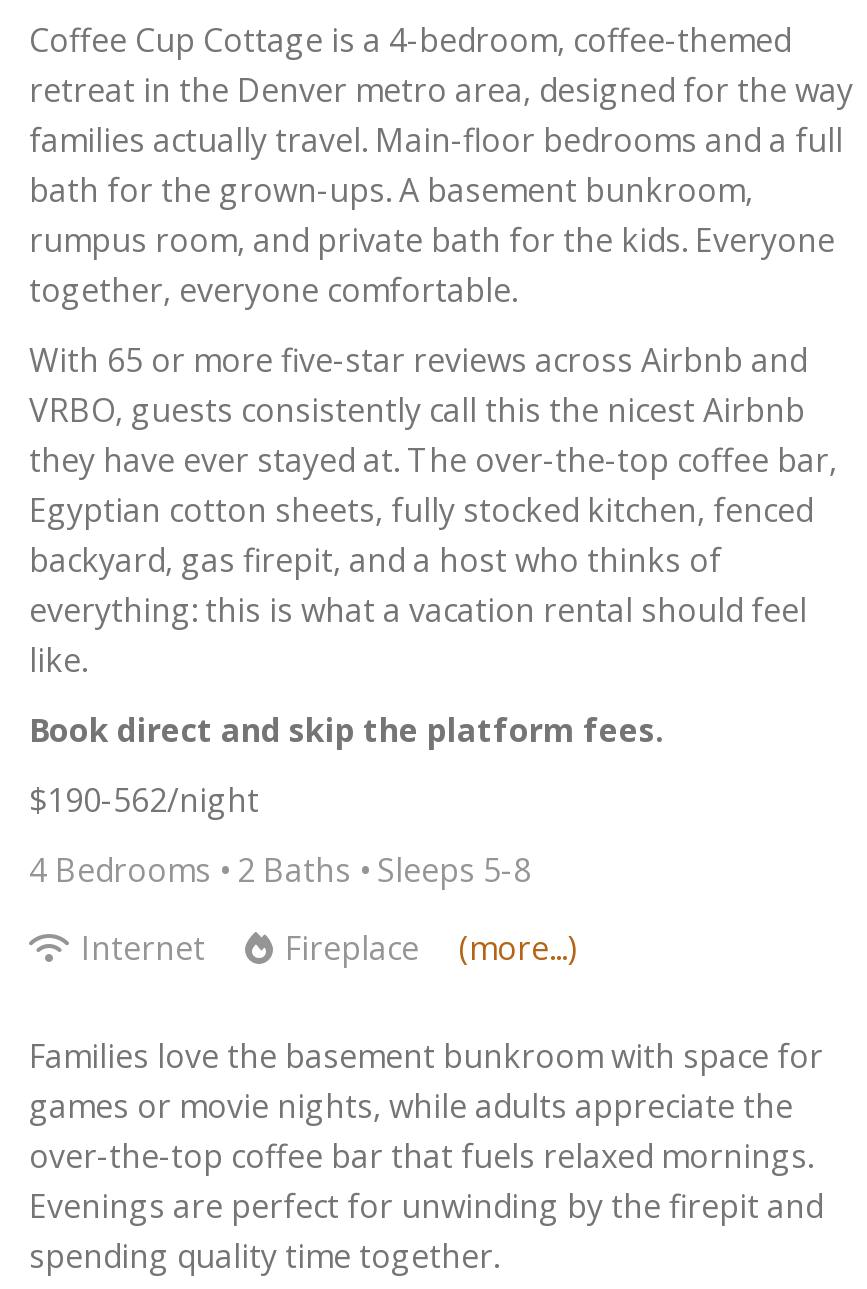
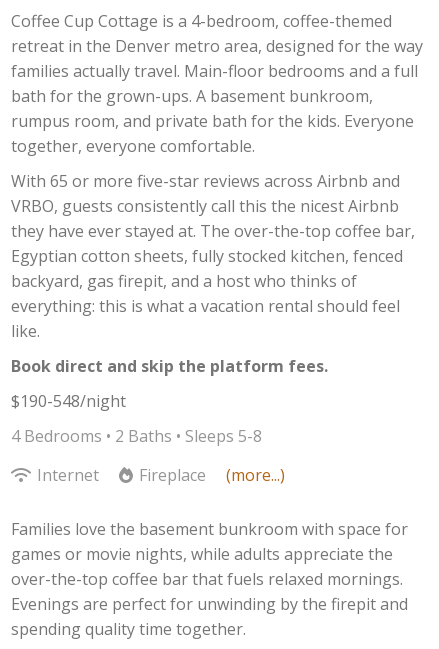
- $190-562/night
+ $190-548/night
